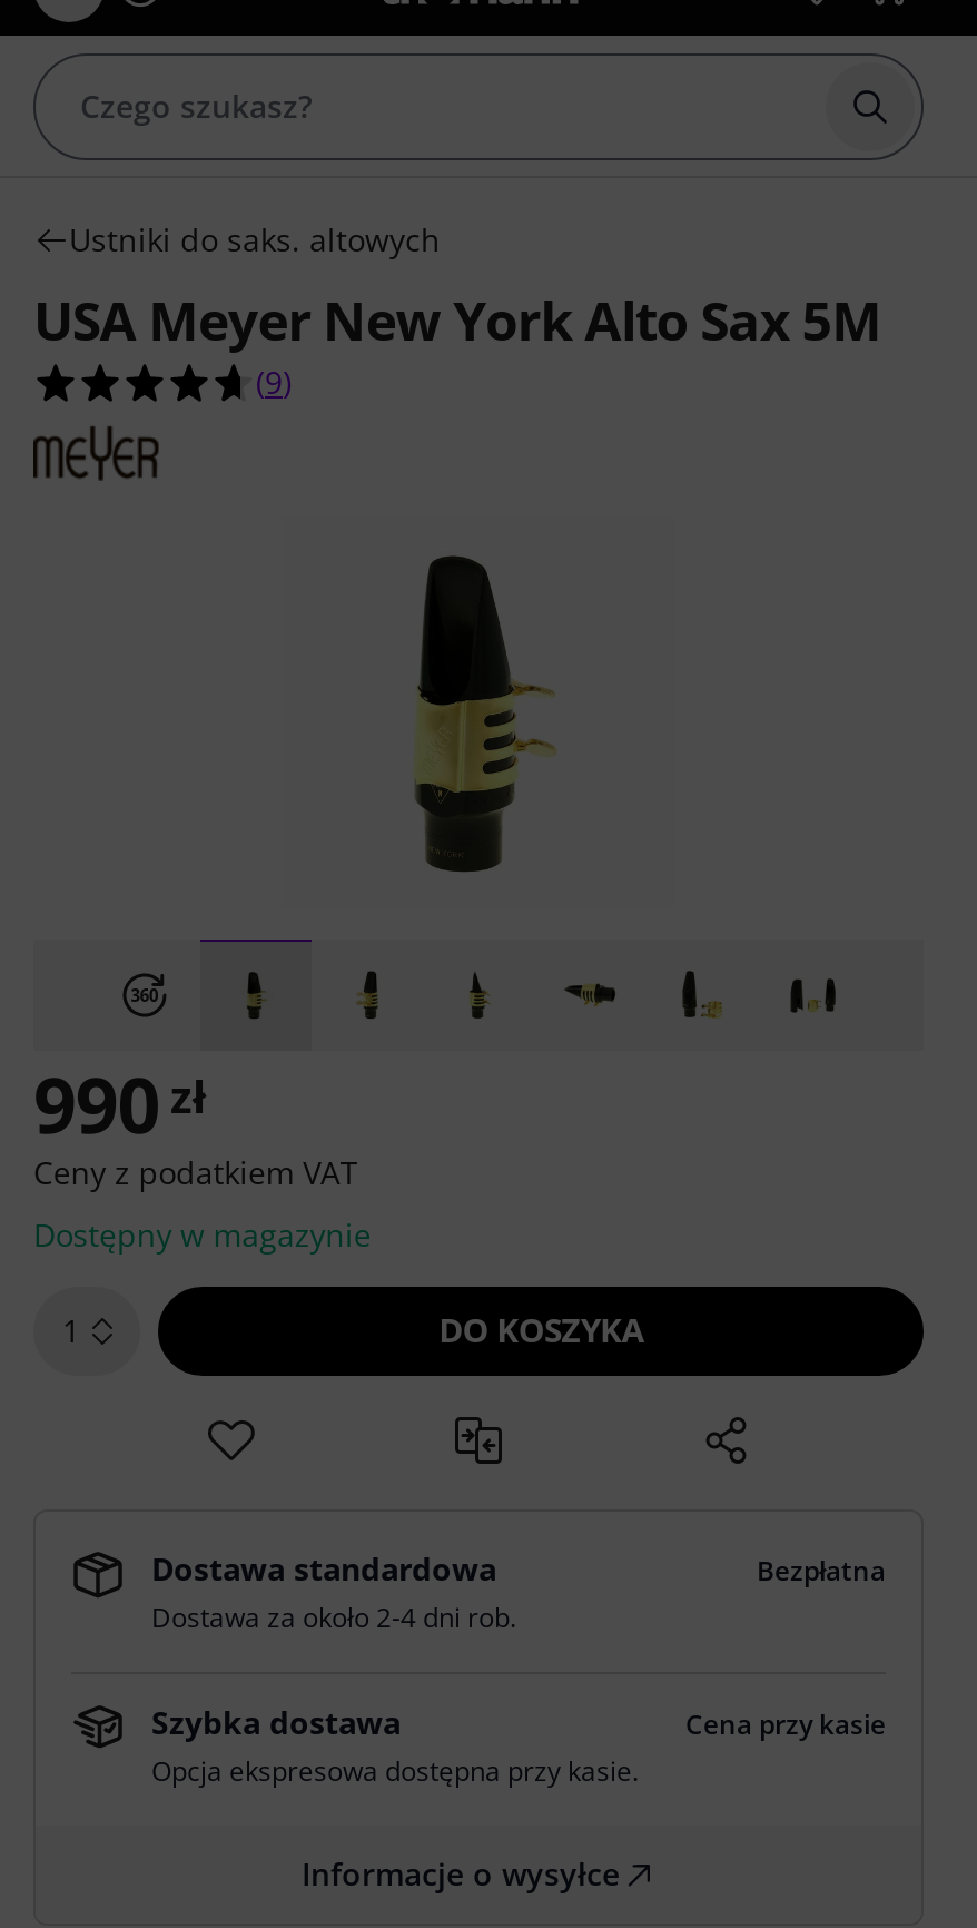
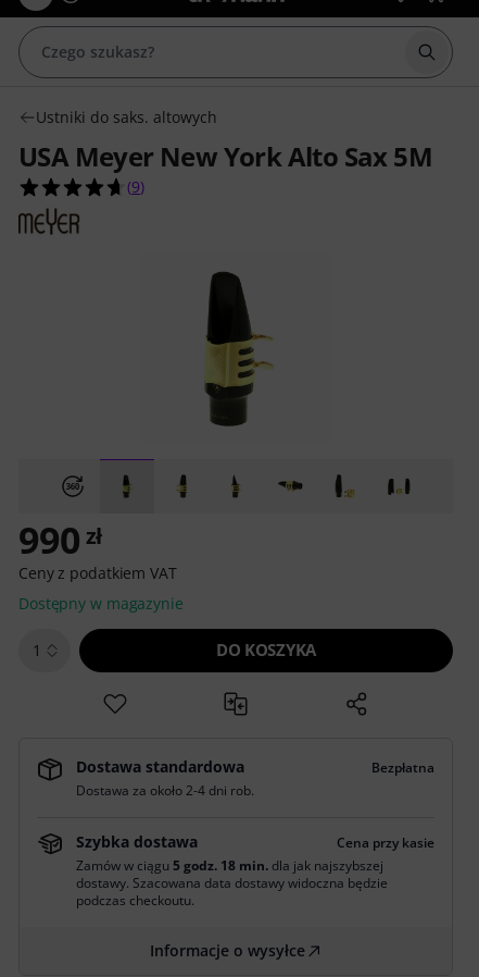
- Opcja ekspresowa dostępna przy kasie.
+ Zamów w ciągu 5 godz. 18 min. dla jak najszybszej
+ dostawy. Szacowana data dostawy widoczna będzie
+ podczas checkoutu.
